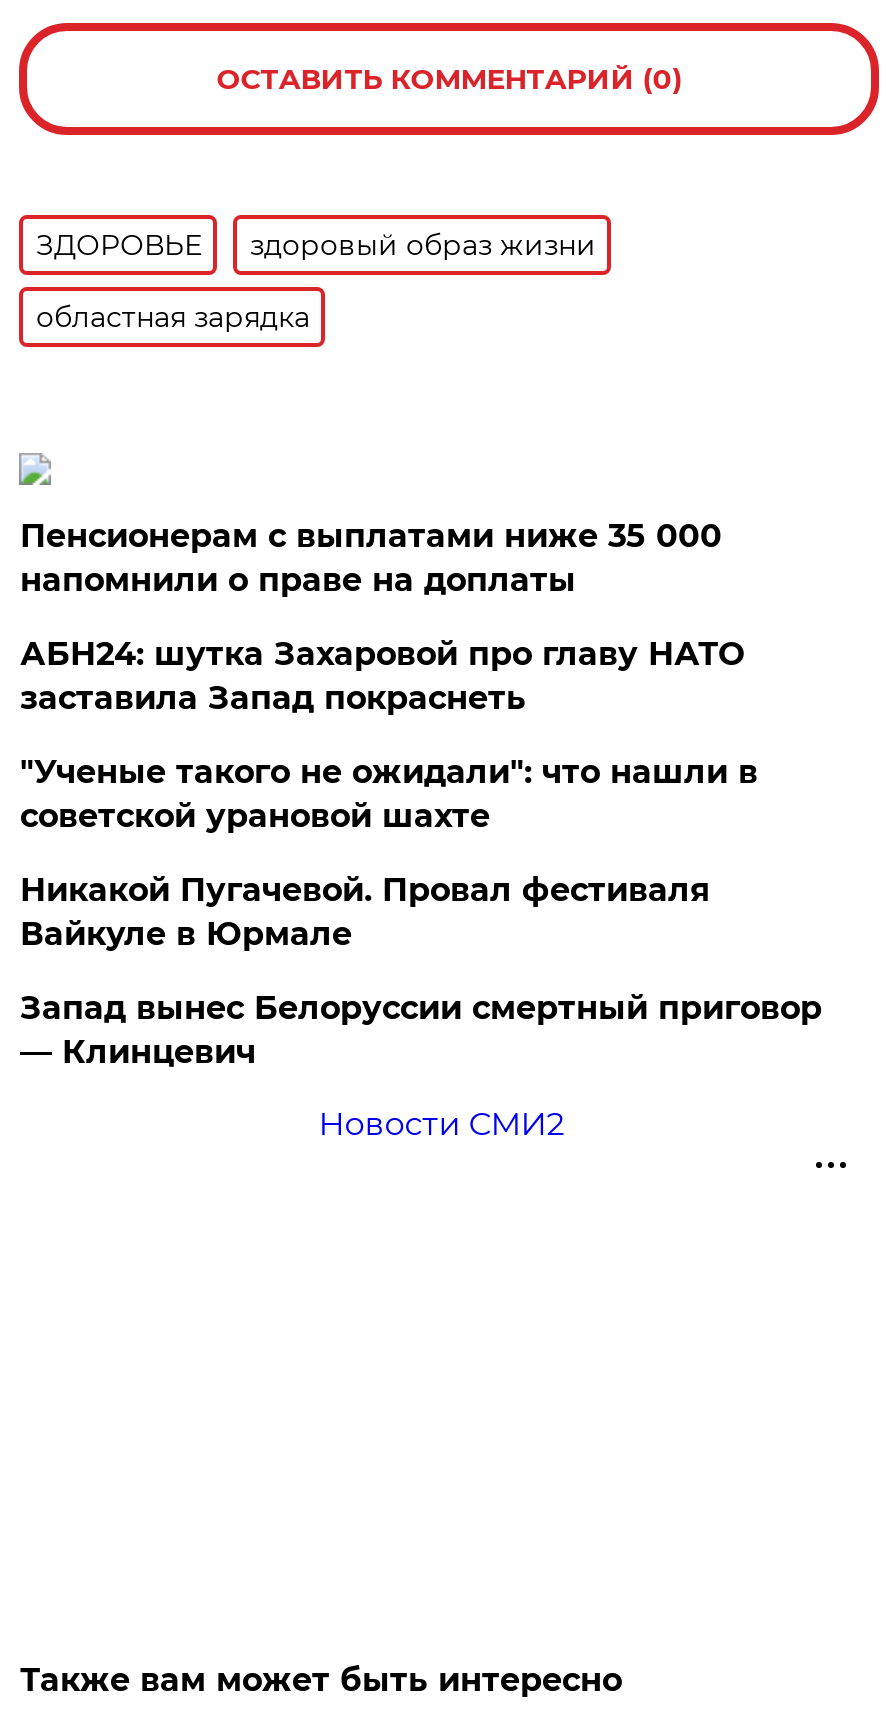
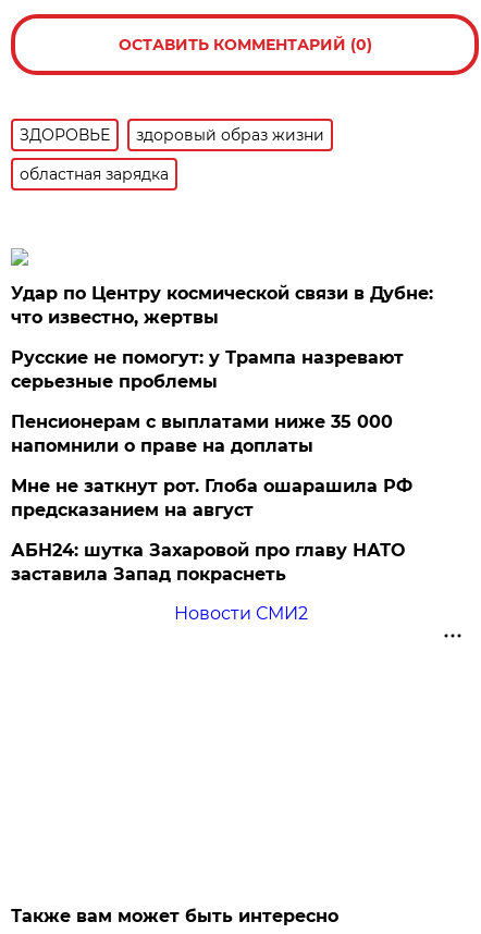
+ Удар по Центру космической связи в Дубне:
+ что известно, жертвы
+ Русские не помогут: у Трампа назревают
+ серьезные проблемы

moved down: Пенсионерам с выплатами ниже 35 000 | напомнили о праве на доплаты

+ Мне не заткнут рот. Глоба ошарашила РФ
+ предсказанием на август

moved down: АБН24: шутка Захаровой про главу НАТО | заставила Запад покраснеть

- "Ученые такого не ожидали": что нашли в
- советской урановой шахте
- Никакой Пугачевой. Провал фестиваля
- Вайкуле в Юрмале
- Запад вынес Белоруссии смертный приговор
- — Клинцевич
